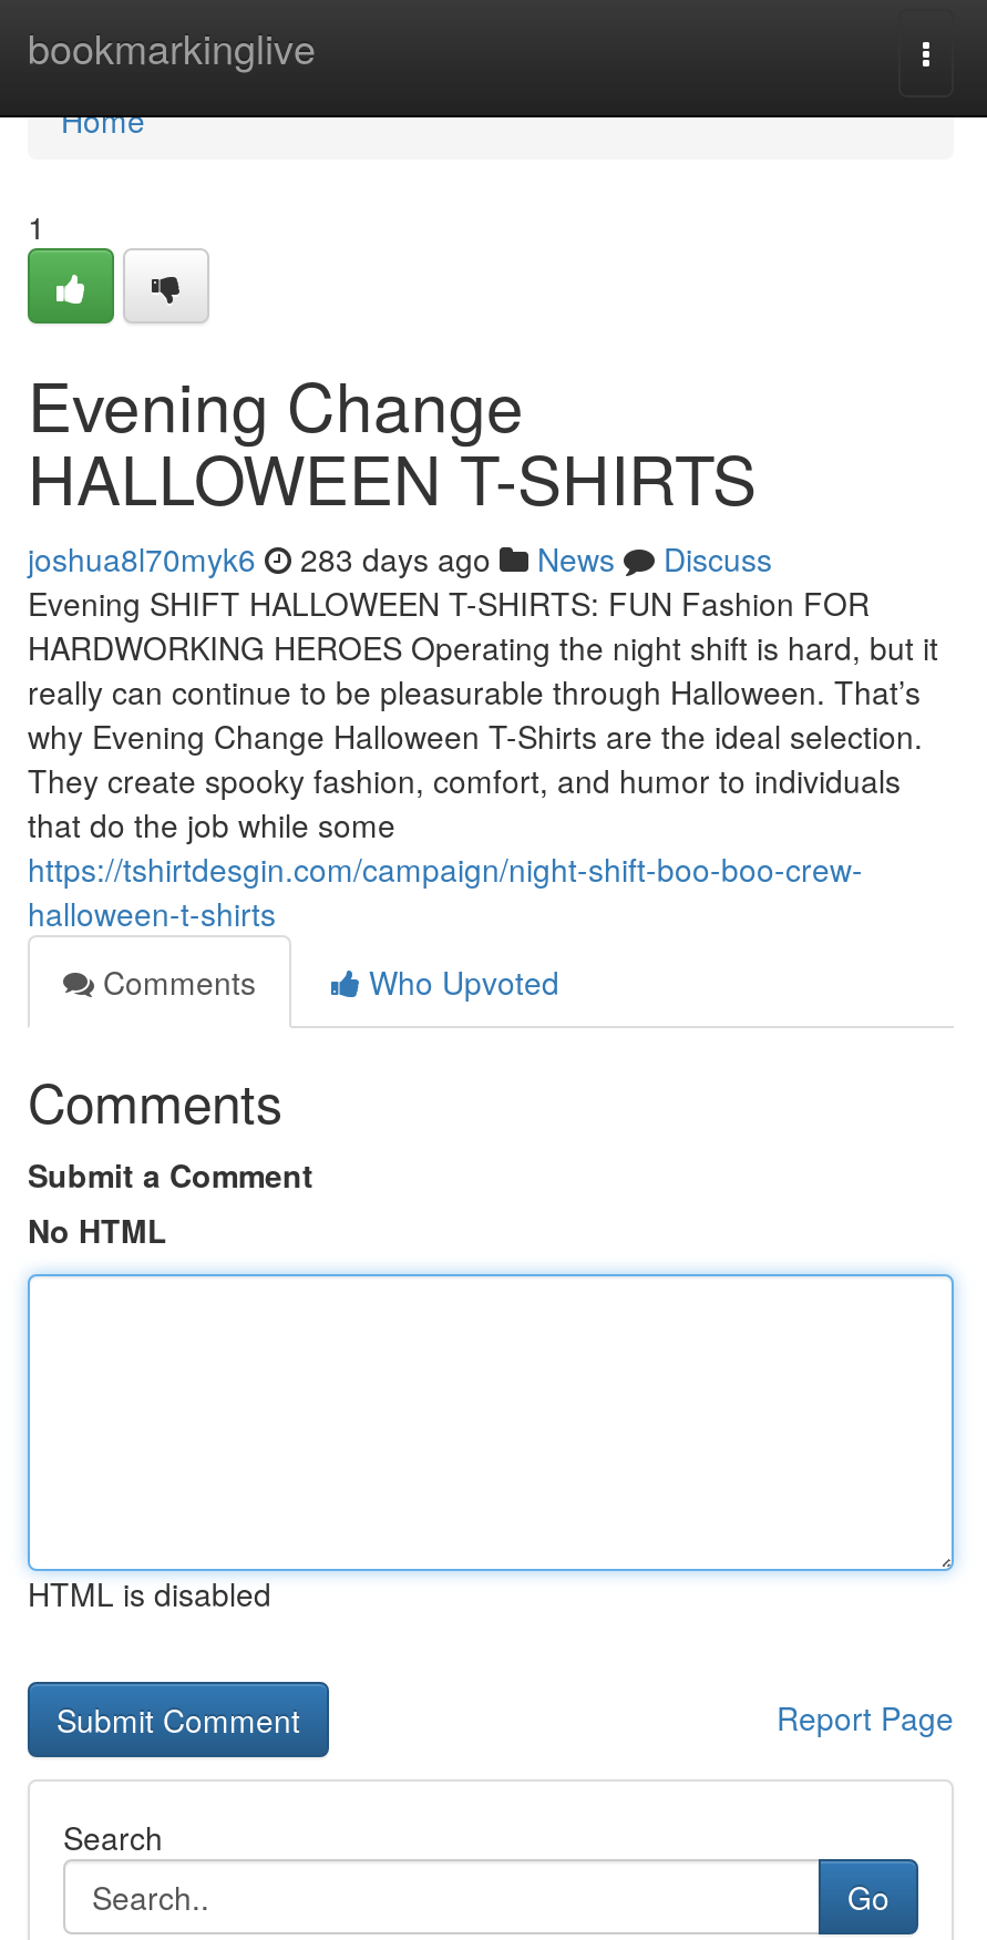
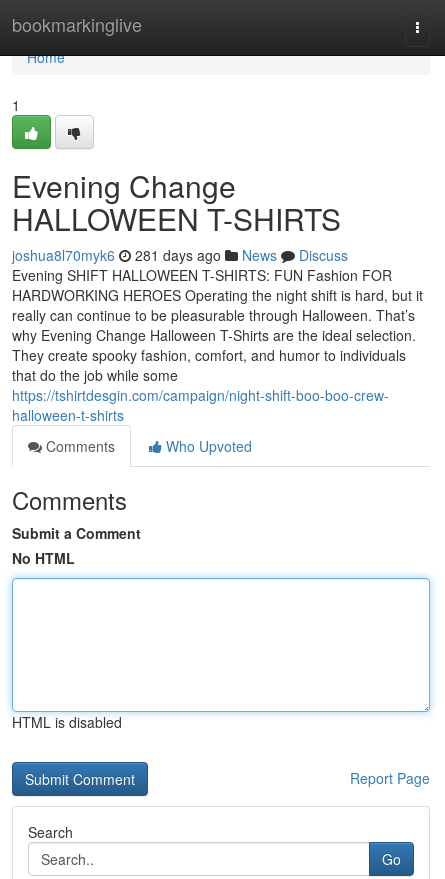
- joshua8l70myk6 283 days ago News Discuss
+ joshua8l70myk6 281 days ago News Discuss
